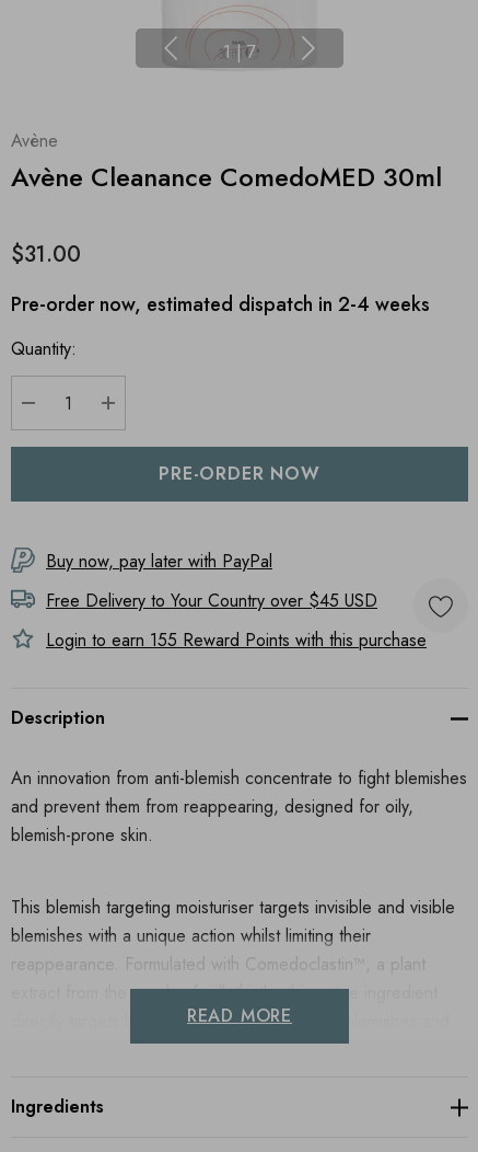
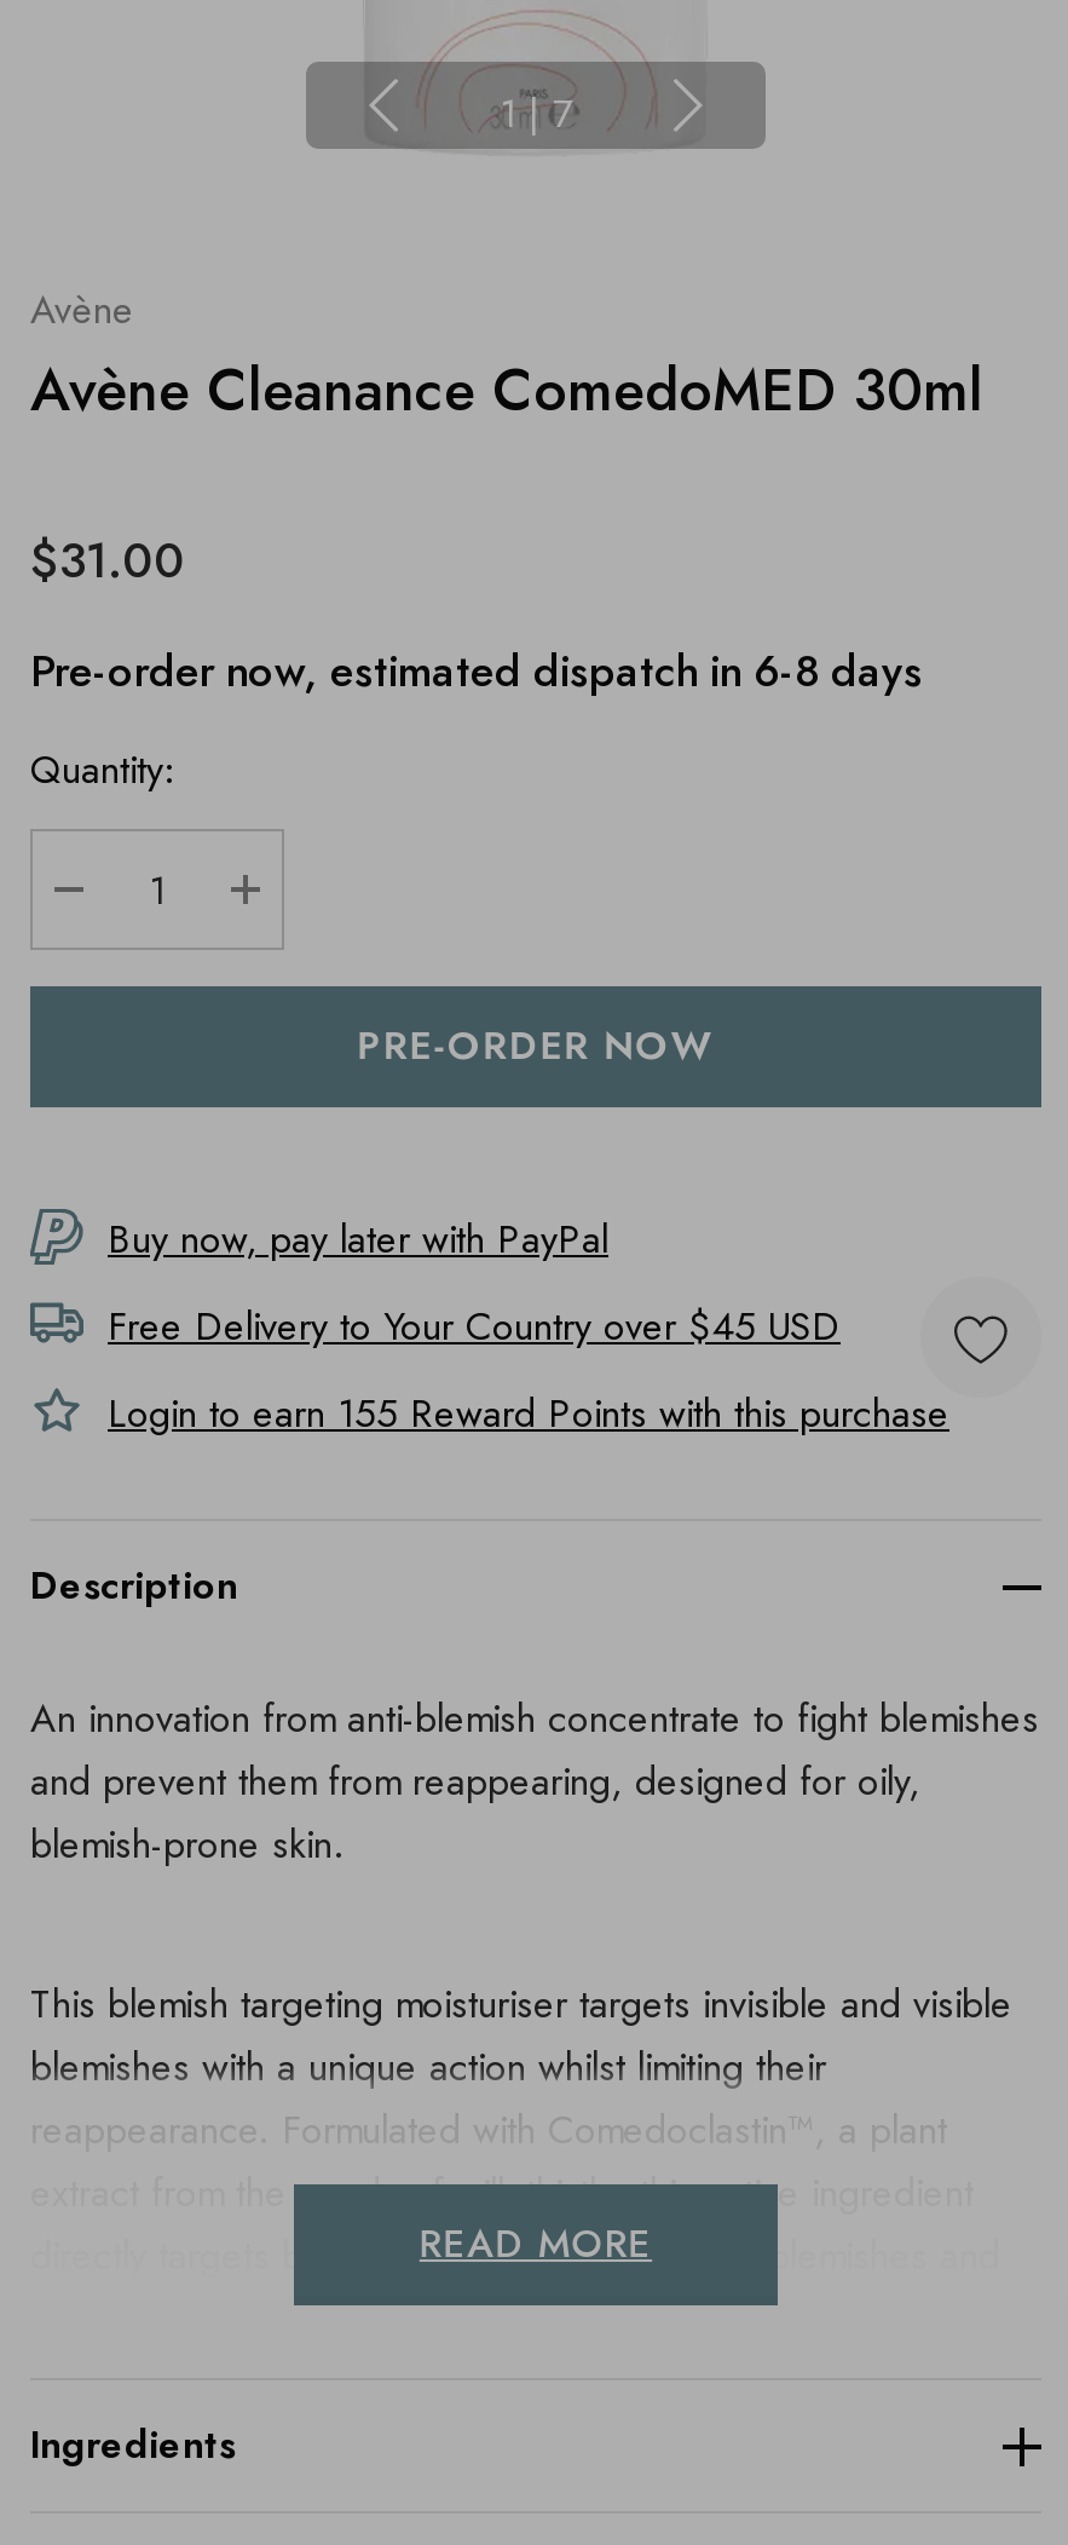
- Pre-order now, estimated dispatch in 2-4 weeks
+ Pre-order now, estimated dispatch in 6-8 days
